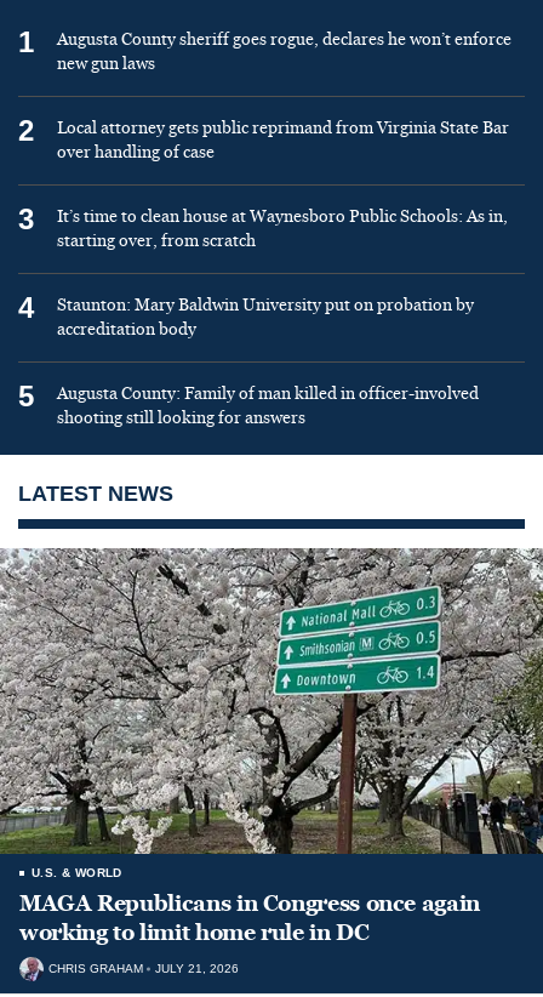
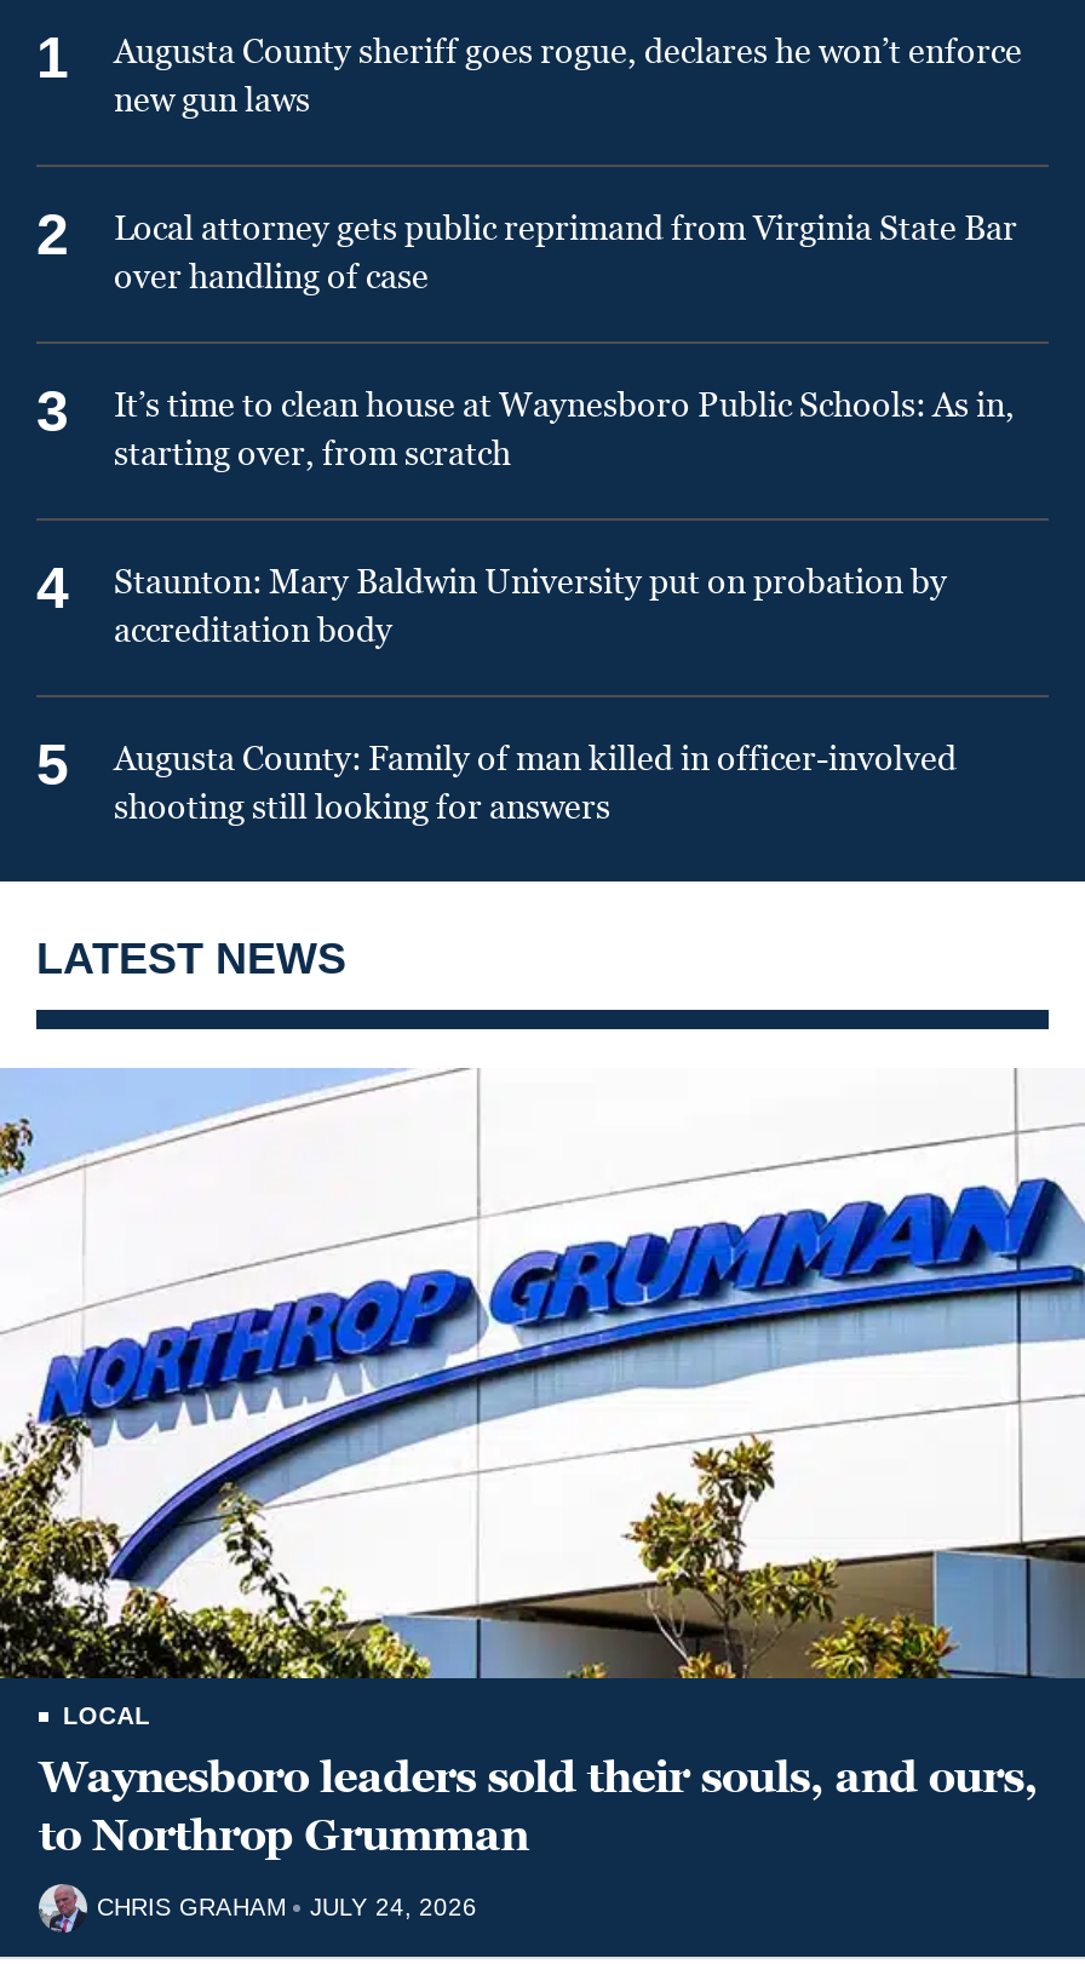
- [image]
- U.S. & WORLD
- MAGA Republicans in Congress once again
- working to limit home rule in DC
+ [image]
+ LOCAL
+ Waynesboro leaders sold their souls, and ours,
+ to Northrop Grumman

- CHRIS GRAHAM JULY 21, 2026
+ CHRIS GRAHAM JULY 24, 2026
